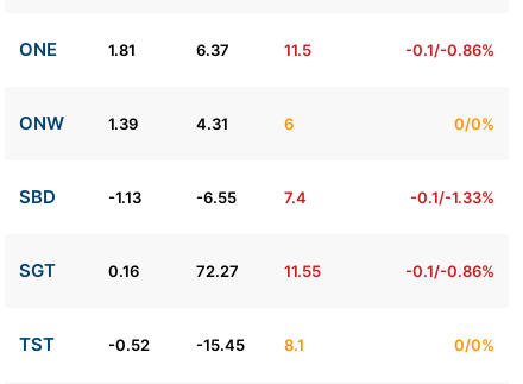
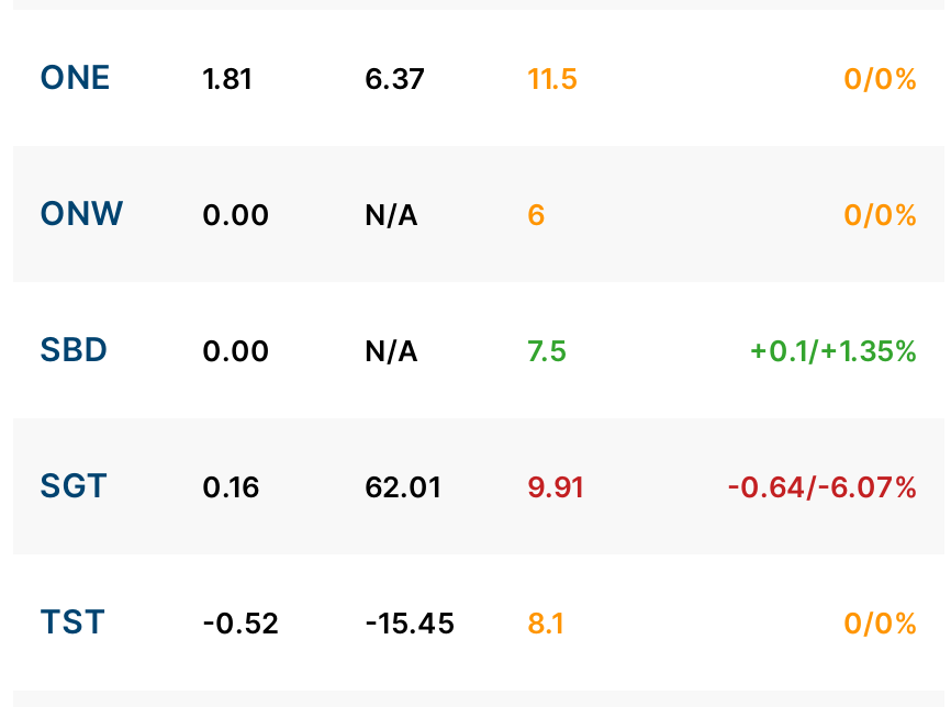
- -0.1/-0.86%
+ 0/0%

- 1.39
- 4.31
+ 0.00
+ N/A

- -1.13
- -6.55
- 7.4
- -0.1/-1.33%
+ 0.00
+ N/A
+ 7.5
+ +0.1/+1.35%

- 72.27
+ 62.01

- 11.55
+ 9.91

- -0.1/-0.86%
+ -0.64/-6.07%
